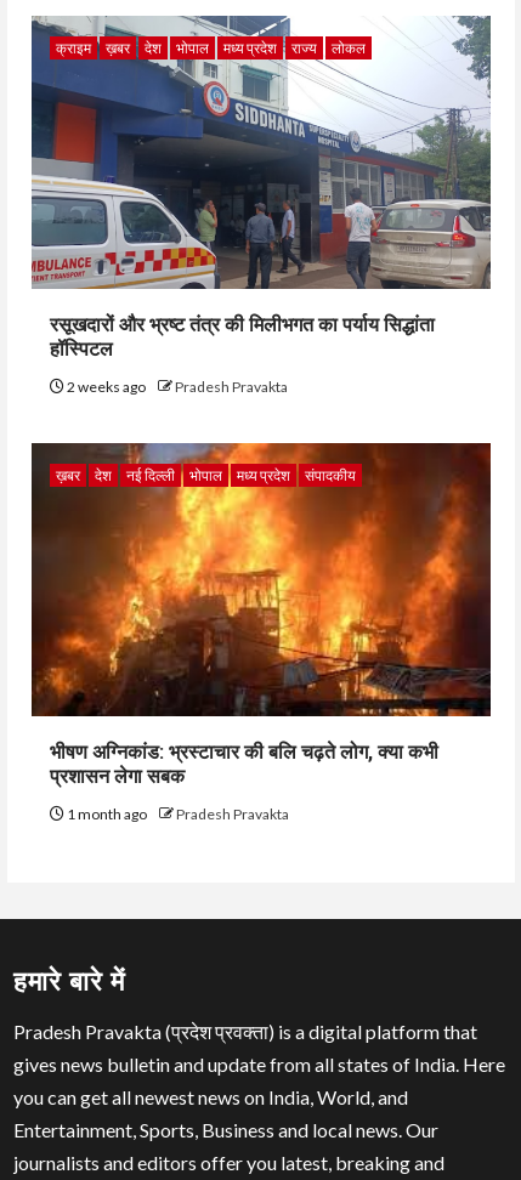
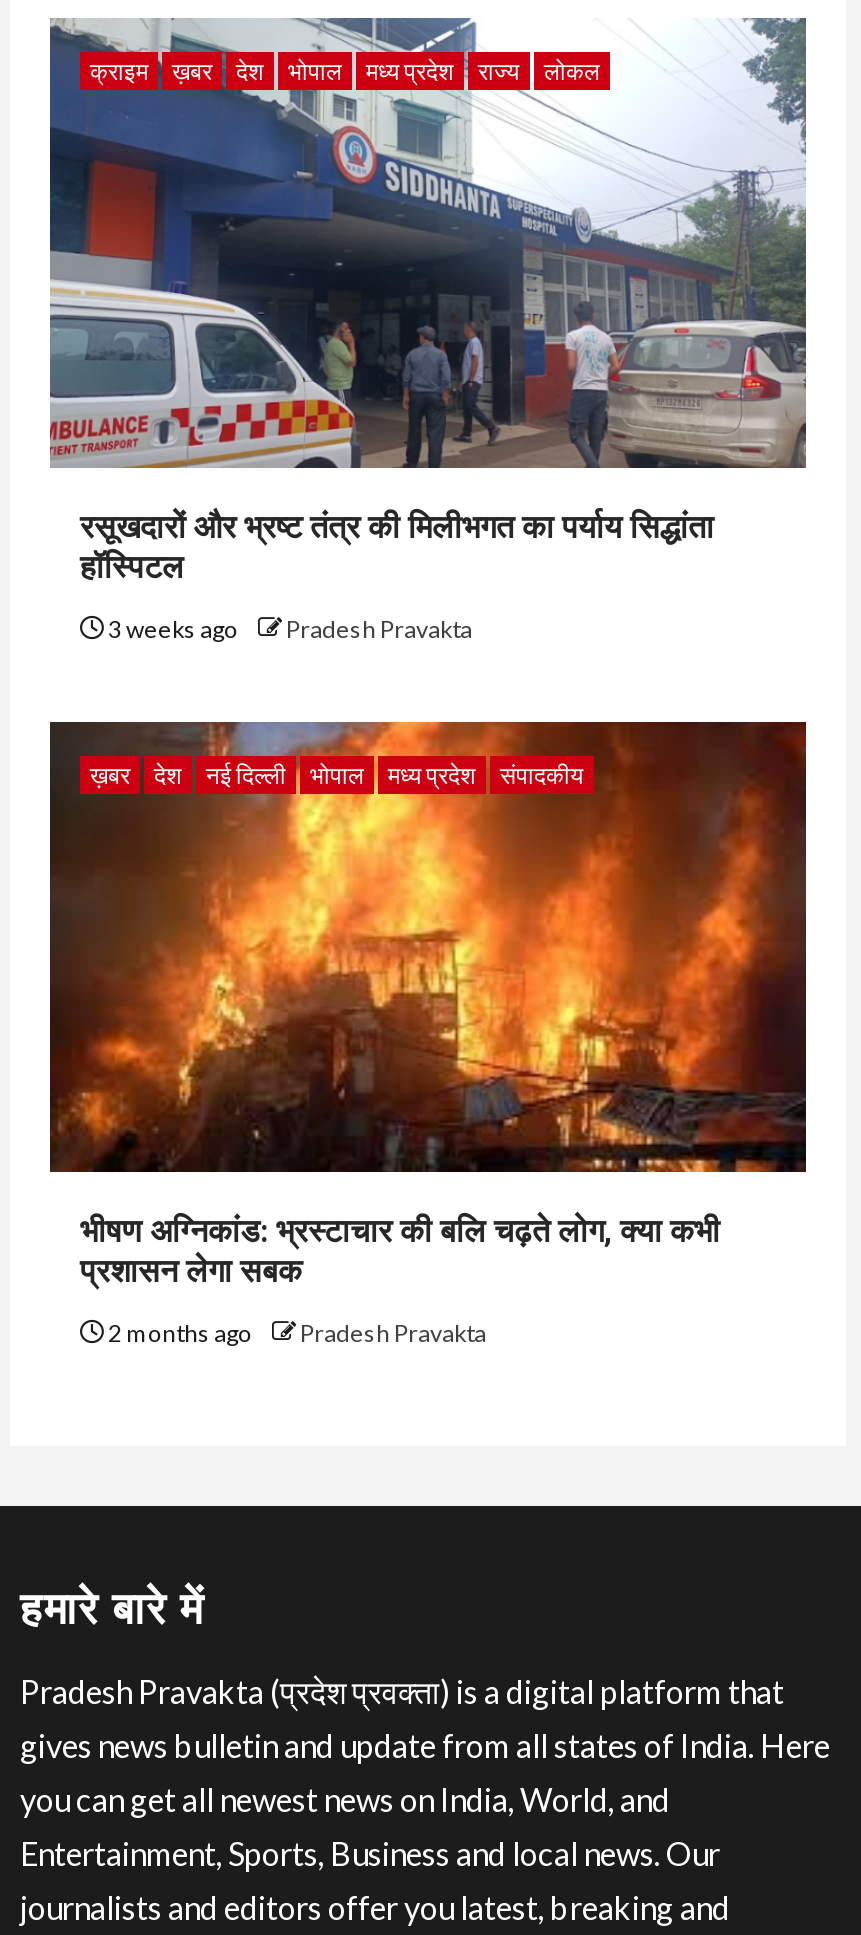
- 2 weeks ago Pradesh Pravakta
+ 3 weeks ago Pradesh Pravakta

- 1 month ago Pradesh Pravakta
+ 2 months ago Pradesh Pravakta
